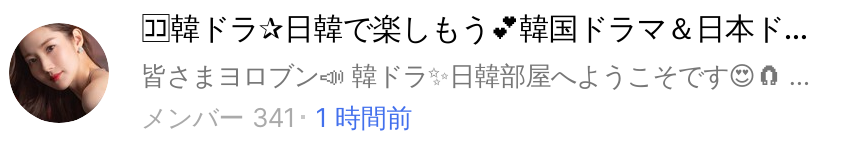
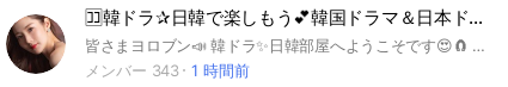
- メンバー 341 1 時間前
+ メンバー 343 1 時間前
